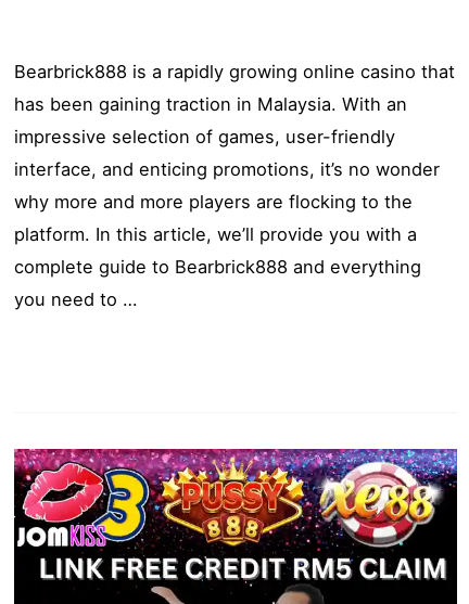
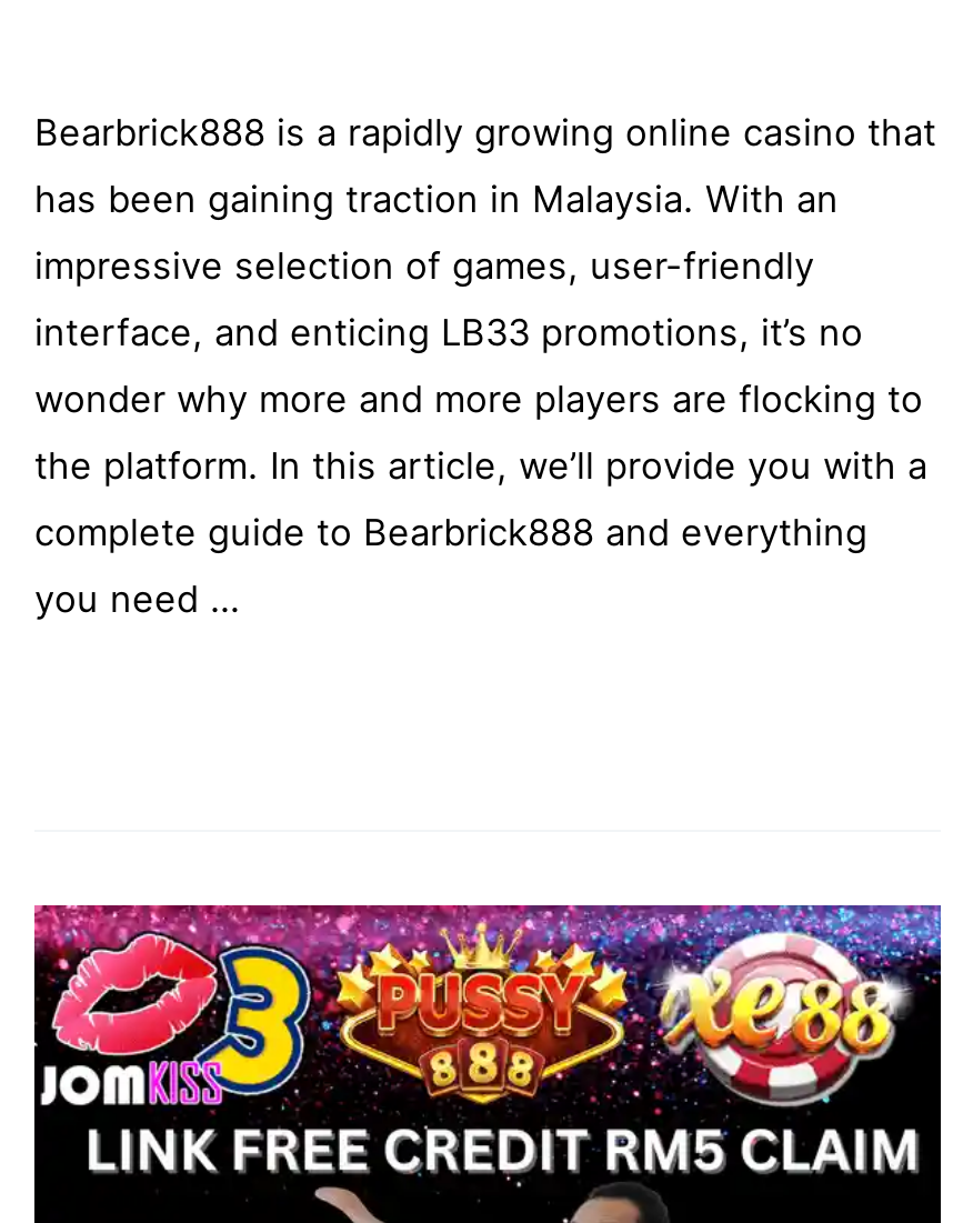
- interface, and enticing promotions, it’s no wonder
+ interface, and enticing LB33 promotions, it’s no

- why more and more players are flocking to the
+ wonder why more and more players are flocking to

- platform. In this article, we’ll provide you with a
+ the platform. In this article, we’ll provide you with a

- you need to …
+ you need …
